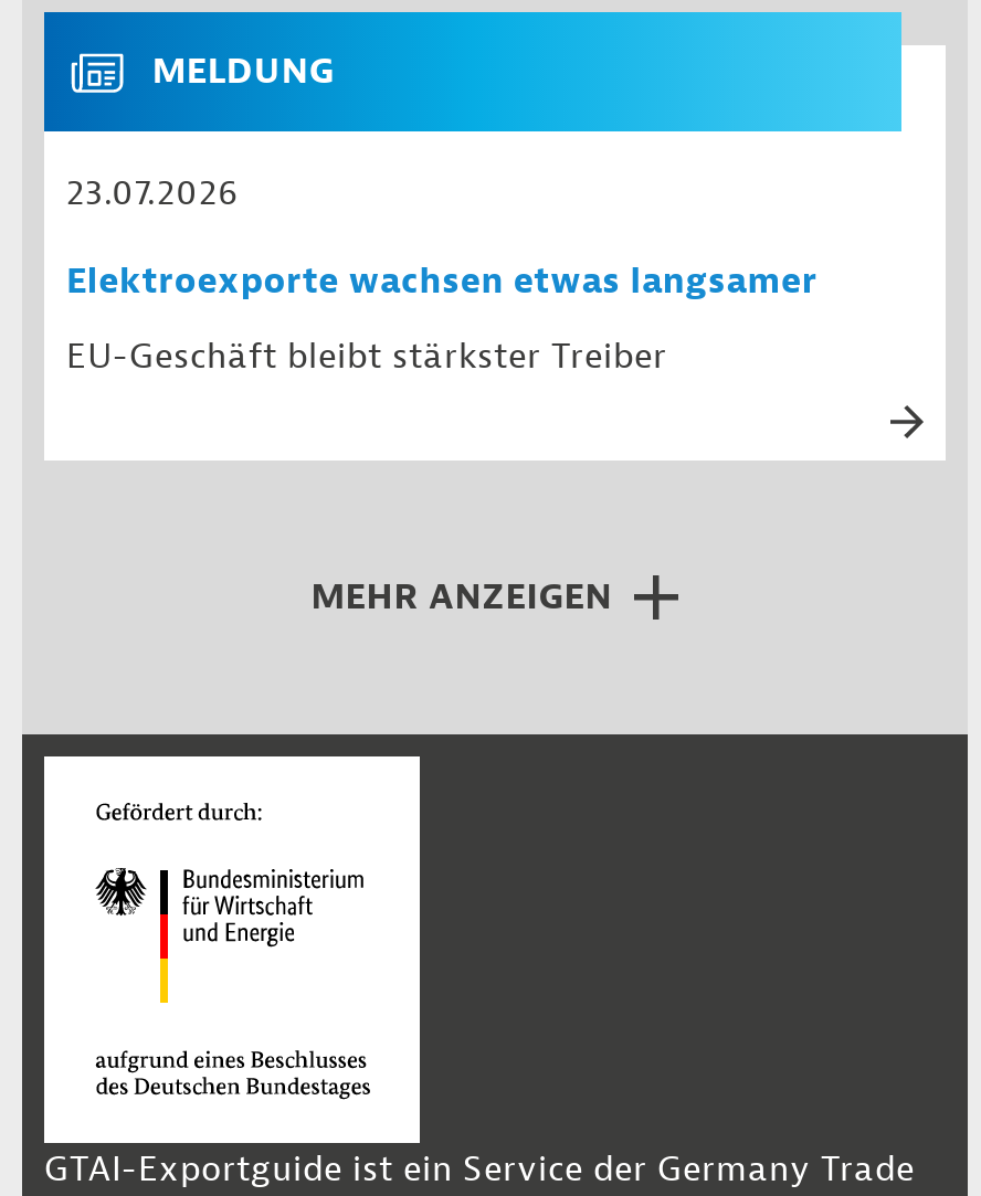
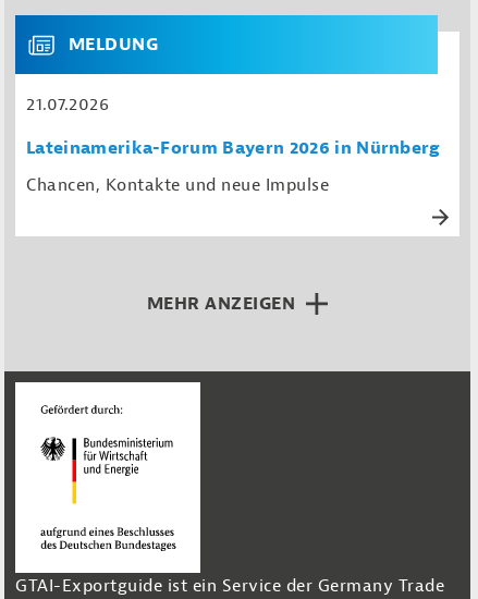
- 23.07.2026
+ 21.07.2026

- Elektroexporte wachsen etwas langsamer
+ Lateinamerika-Forum Bayern 2026 in Nürnberg

- EU-Geschäft bleibt stärkster Treiber
+ Chancen, Kontakte und neue Impulse
